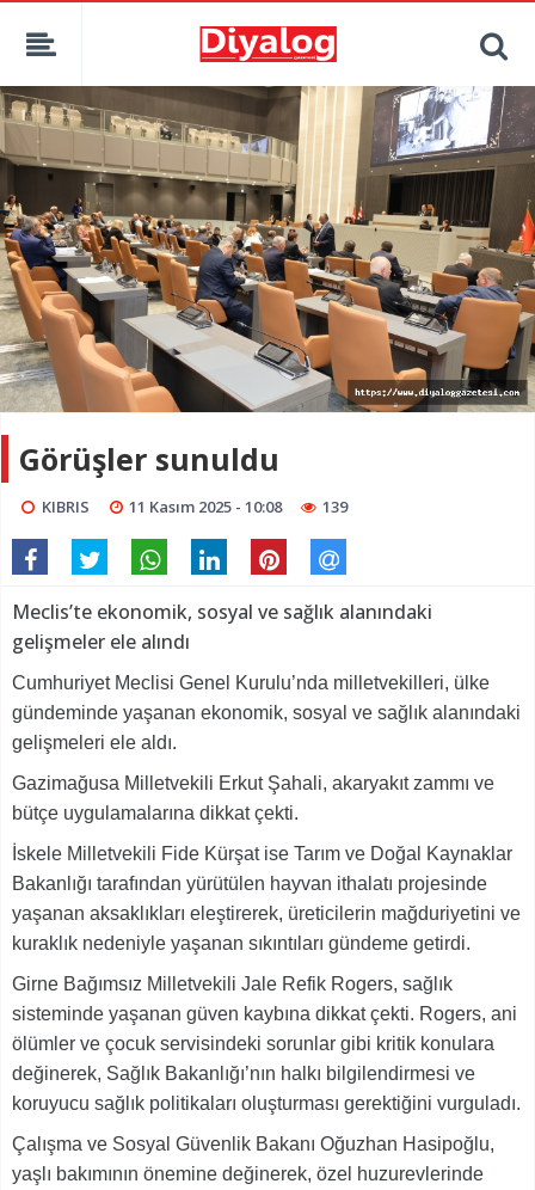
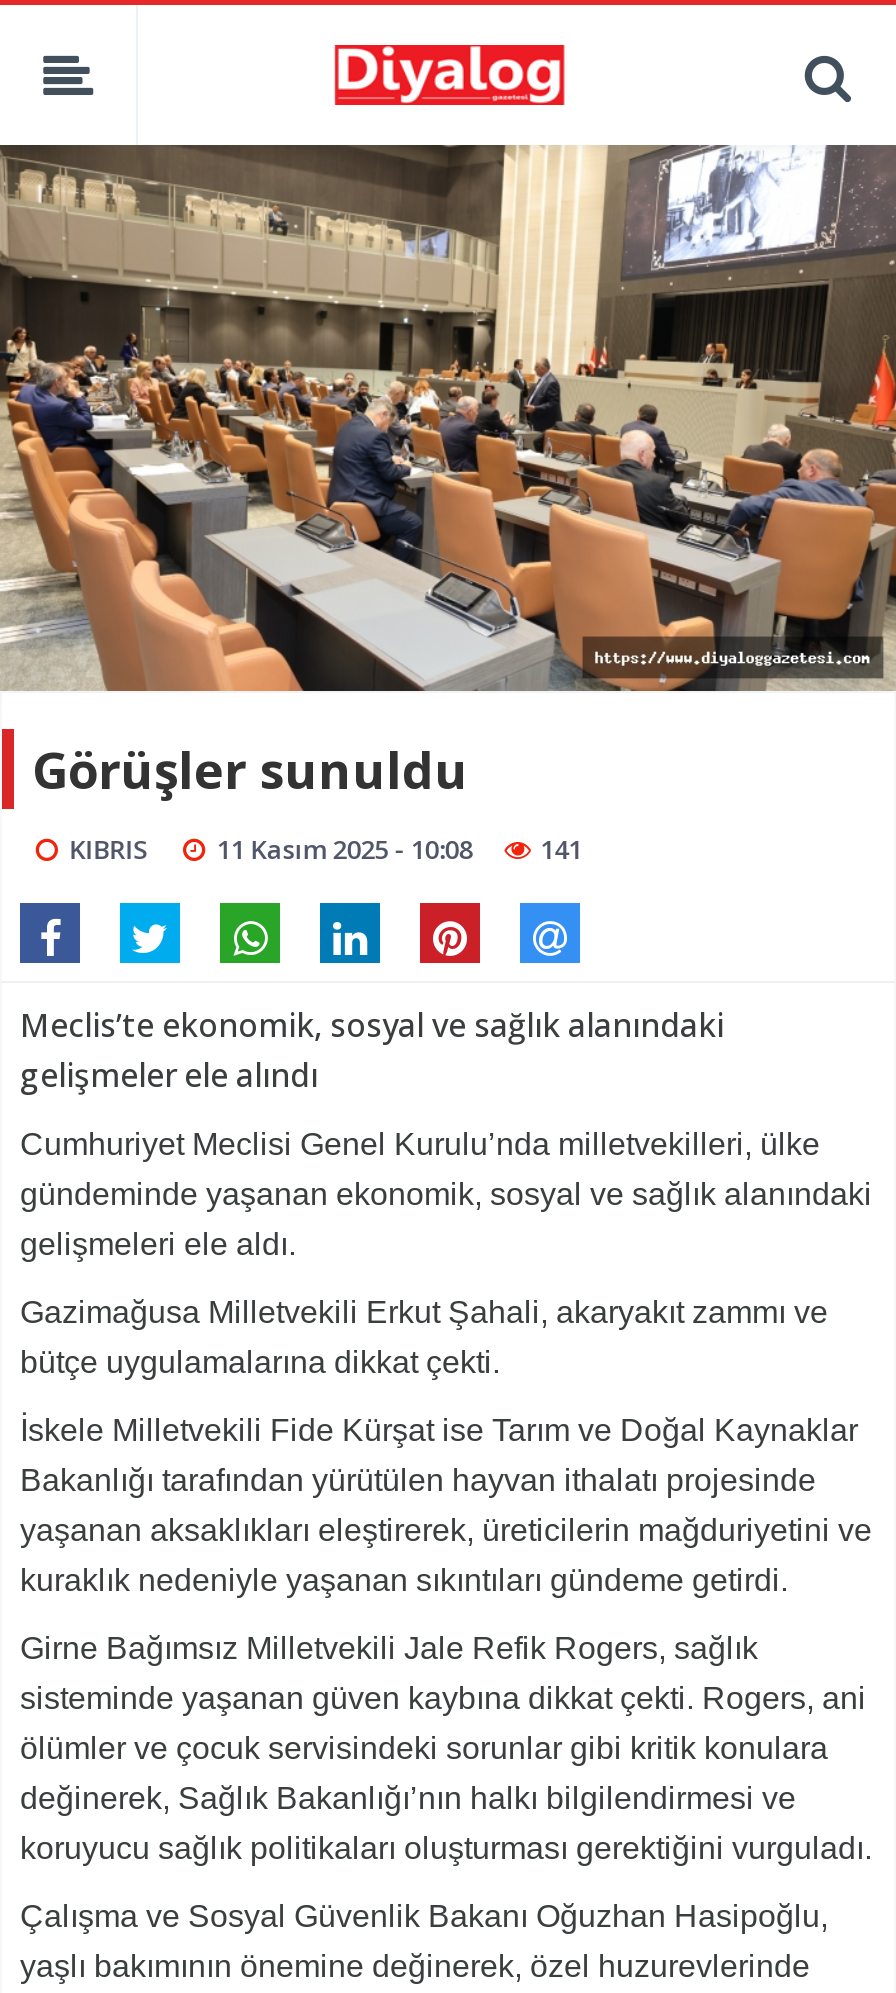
- KIBRIS 11 Kasım 2025 - 10:08 139
+ KIBRIS 11 Kasım 2025 - 10:08 141
